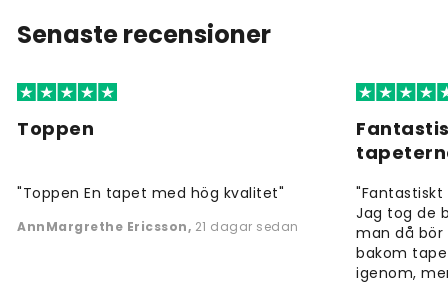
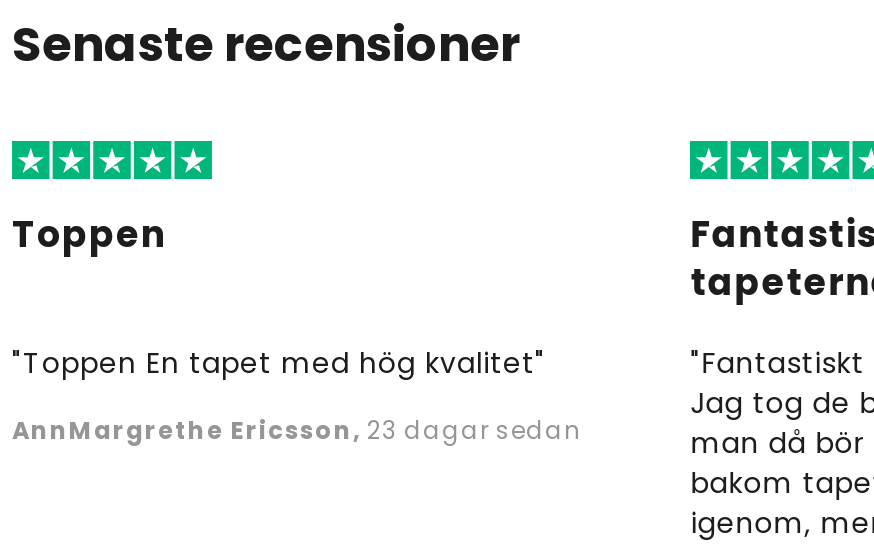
- AnnMargrethe Ericsson, 21 dagar sedan
+ AnnMargrethe Ericsson, 23 dagar sedan
